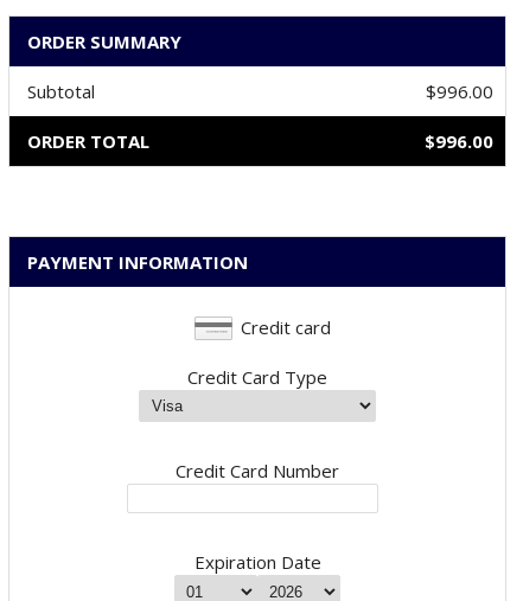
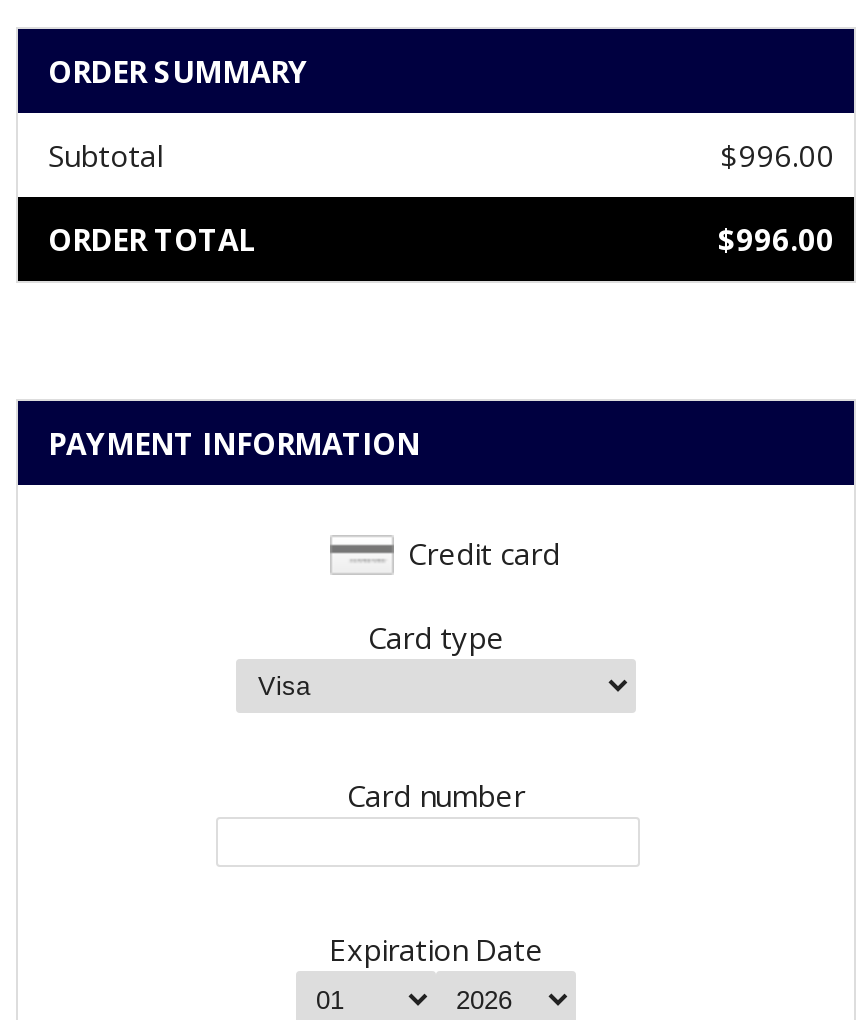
- Credit Card Type
+ Card type

- Credit Card Number
+ Card number
